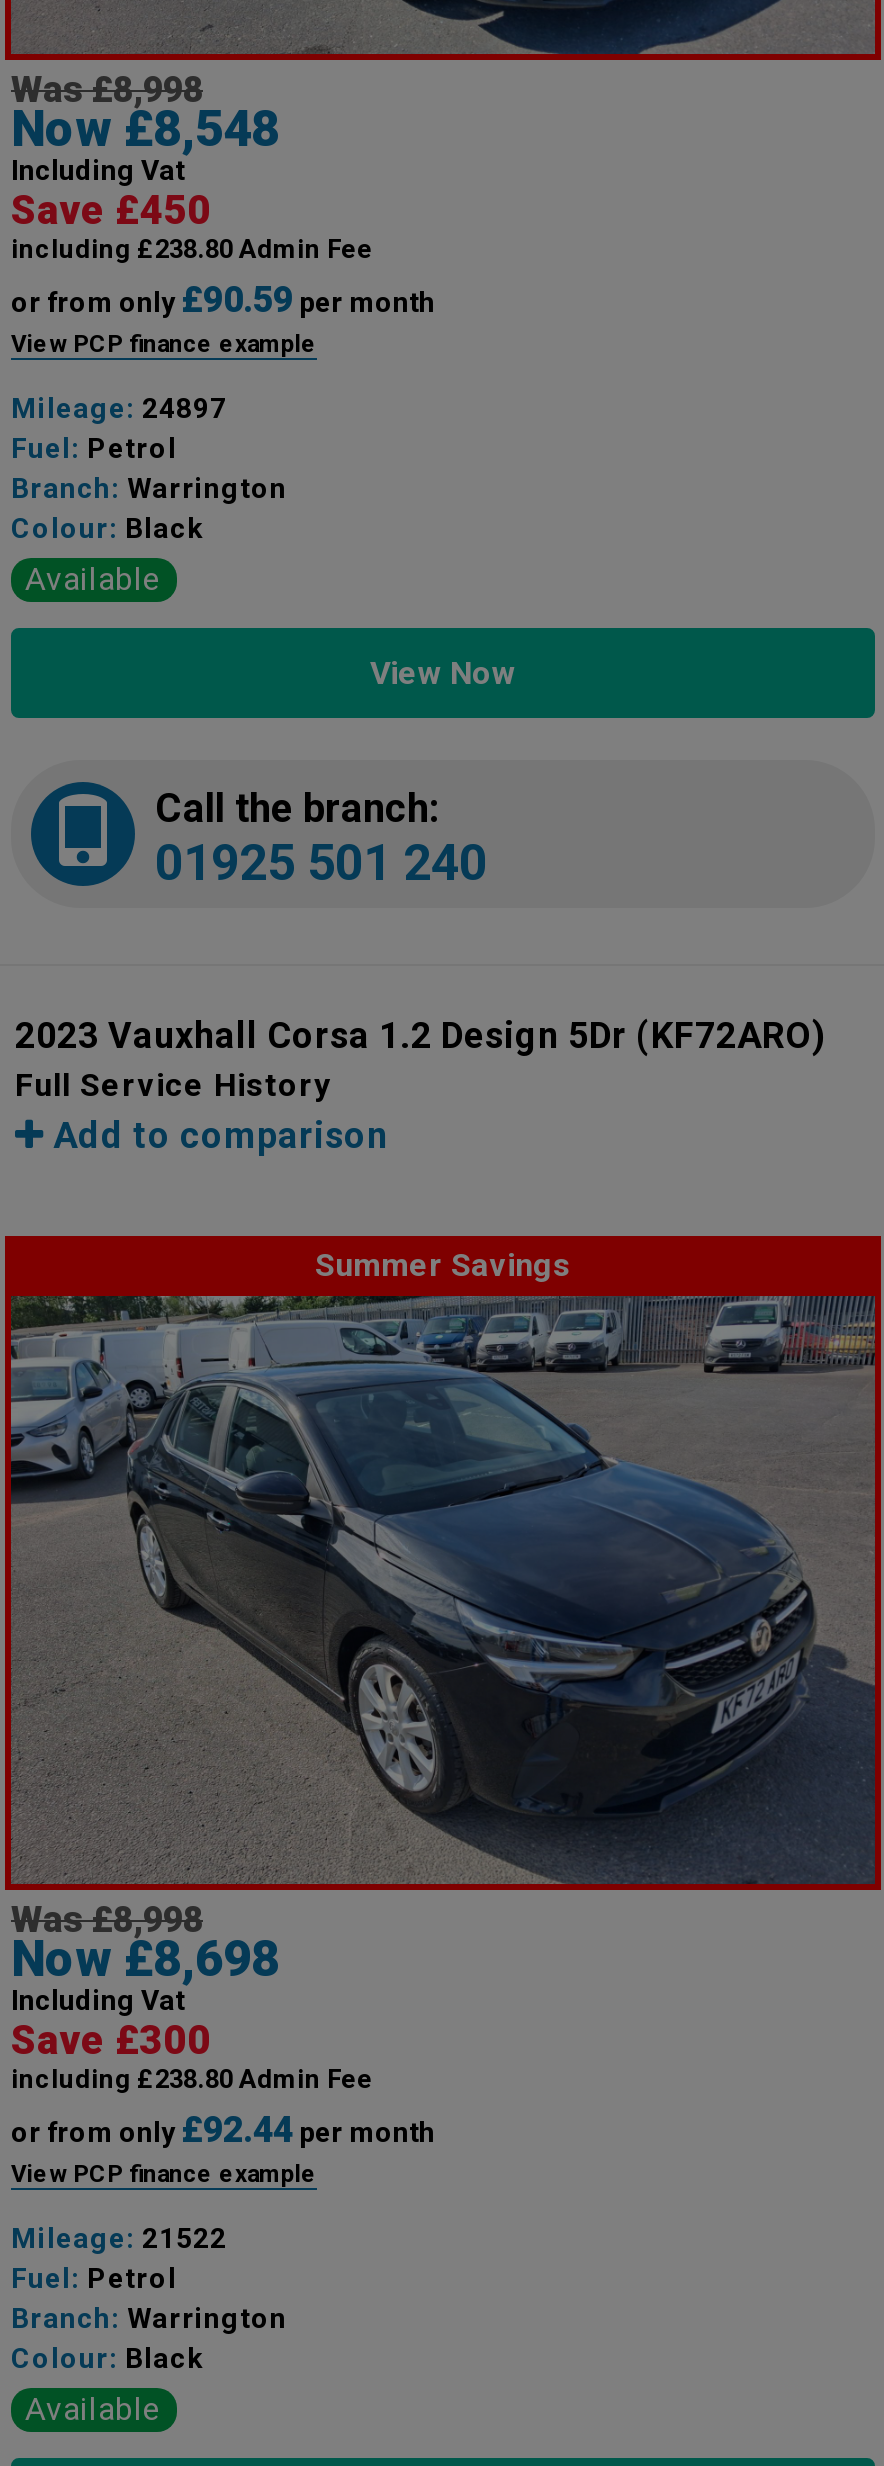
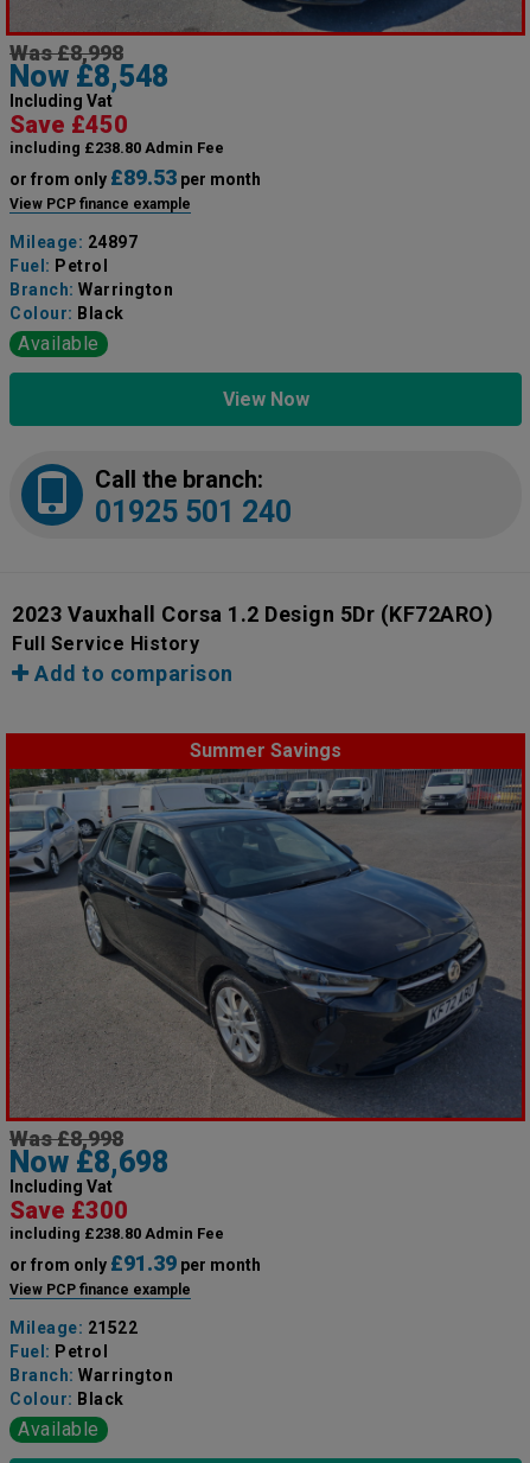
- or from only £90.59 per month
+ or from only £89.53 per month

- or from only £92.44 per month
+ or from only £91.39 per month
